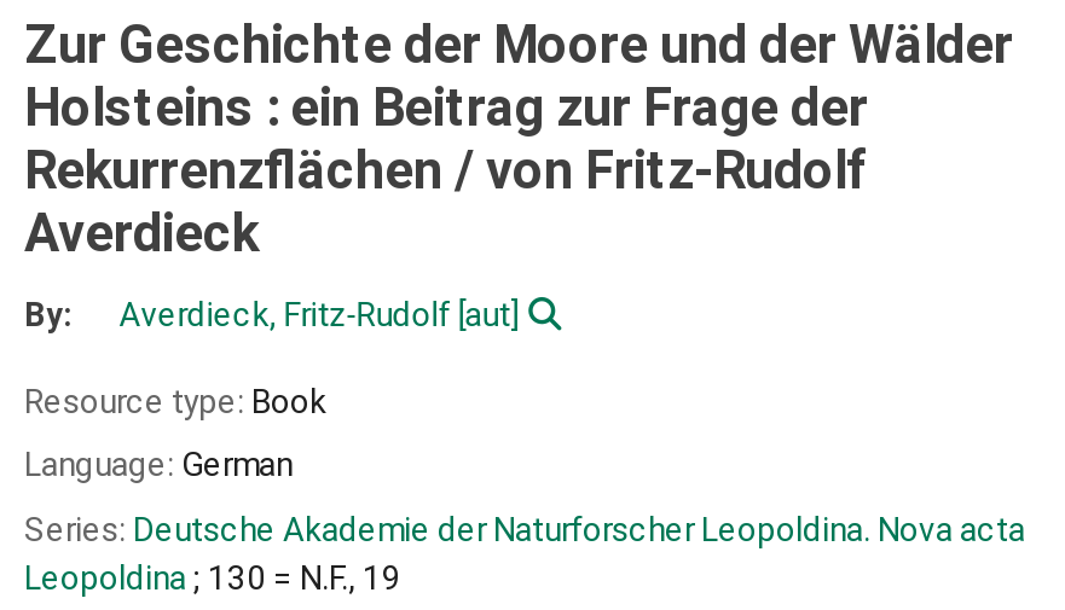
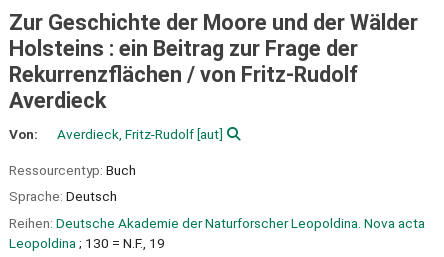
- By:
+ Von:

- Resource type: Book
+ Ressourcentyp: Buch

- Language: German
+ Sprache: Deutsch

- Series: Deutsche Akademie der Naturforscher Leopoldina. Nova acta
+ Reihen: Deutsche Akademie der Naturforscher Leopoldina. Nova acta
